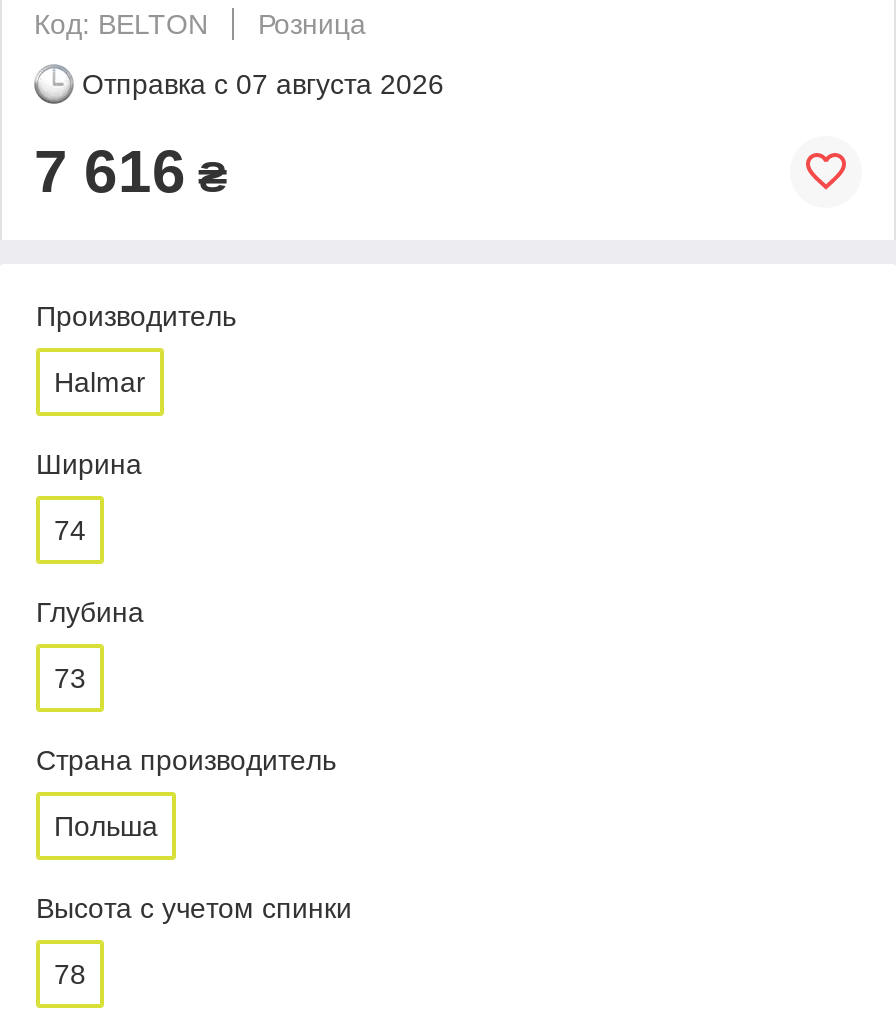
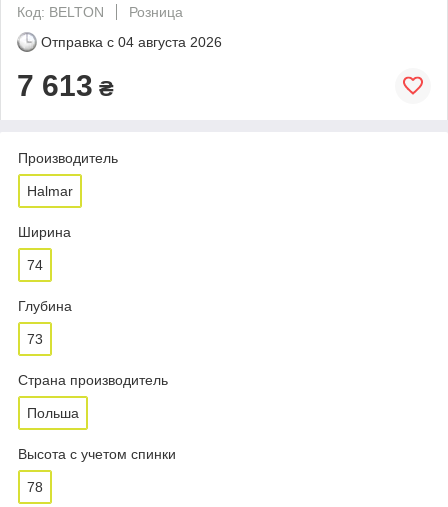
- Отправка с 07 августа 2026
+ Отправка с 04 августа 2026

- 7 616 ₴
+ 7 613 ₴
